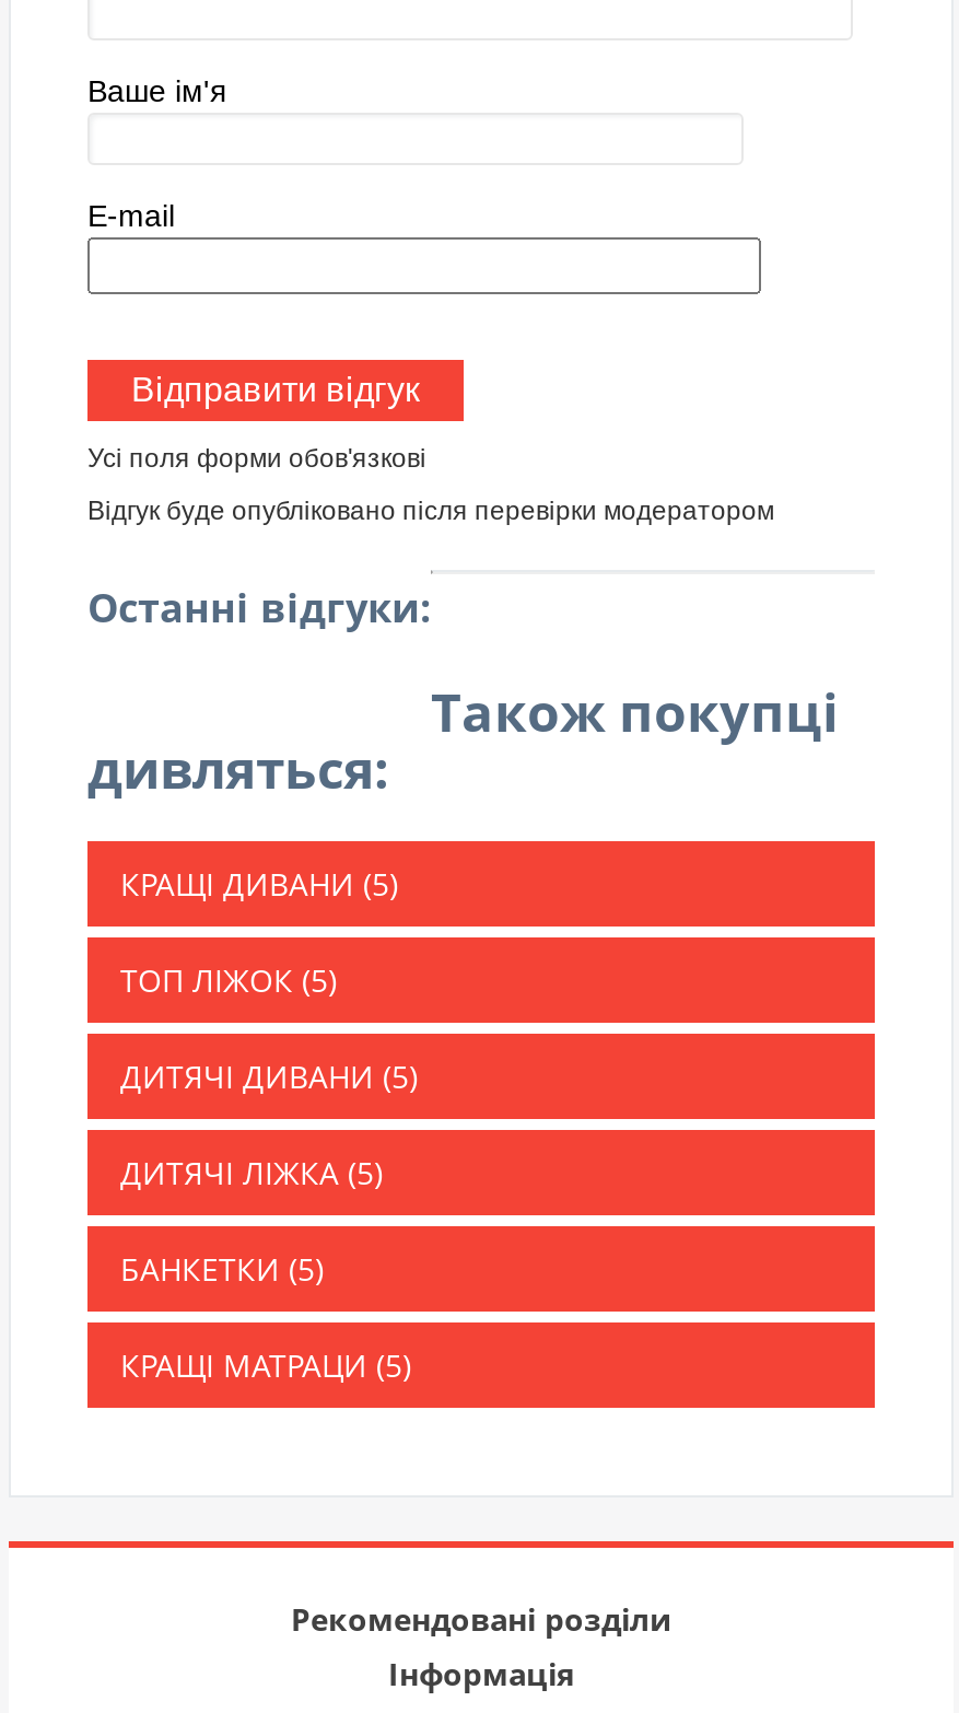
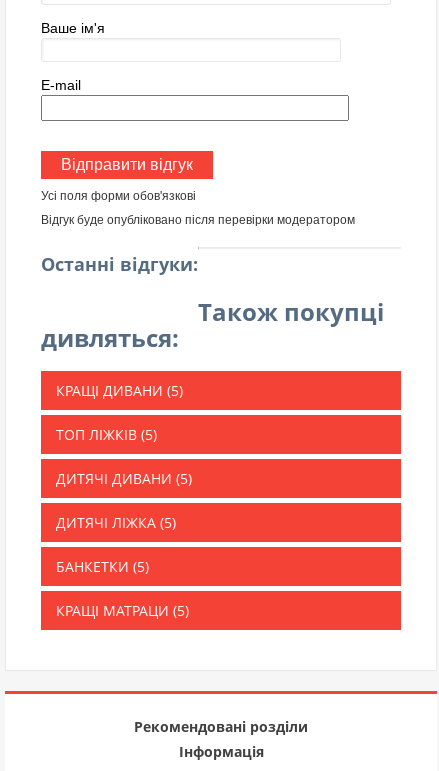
- ТОП ЛІЖОК (5)
+ ТОП ЛІЖКІВ (5)
